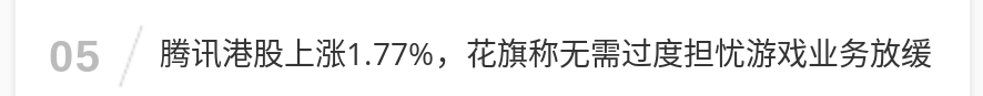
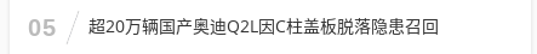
- 腾讯港股上涨1.77%，花旗称无需过度担忧游戏业务放缓
+ 超20万辆国产奥迪Q2L因C柱盖板脱落隐患召回
